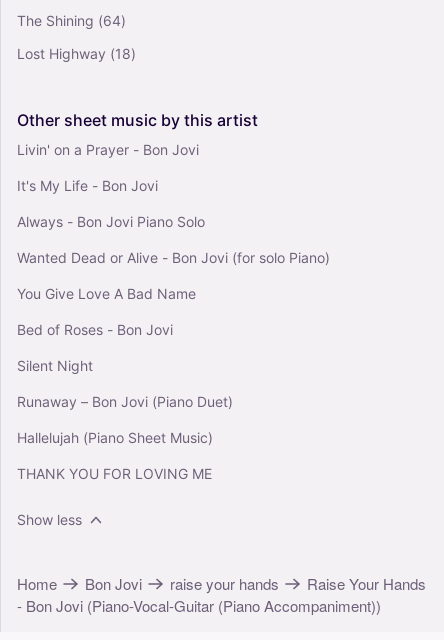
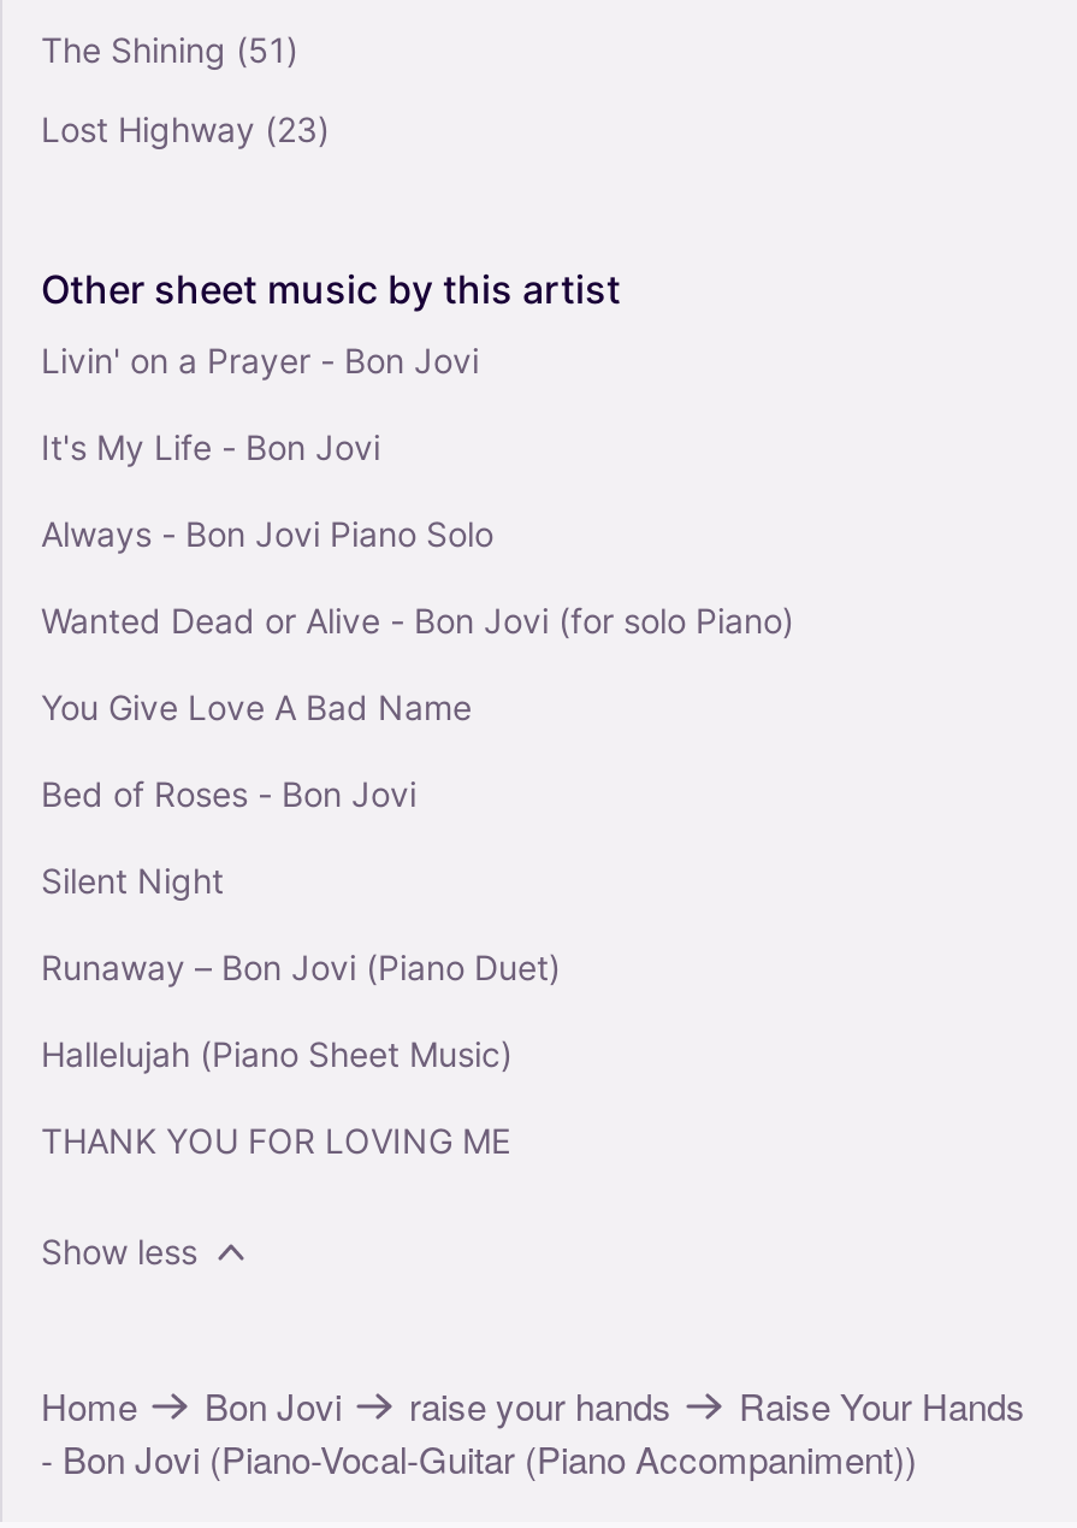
- The Shining (64)
+ The Shining (51)

- Lost Highway (18)
+ Lost Highway (23)
